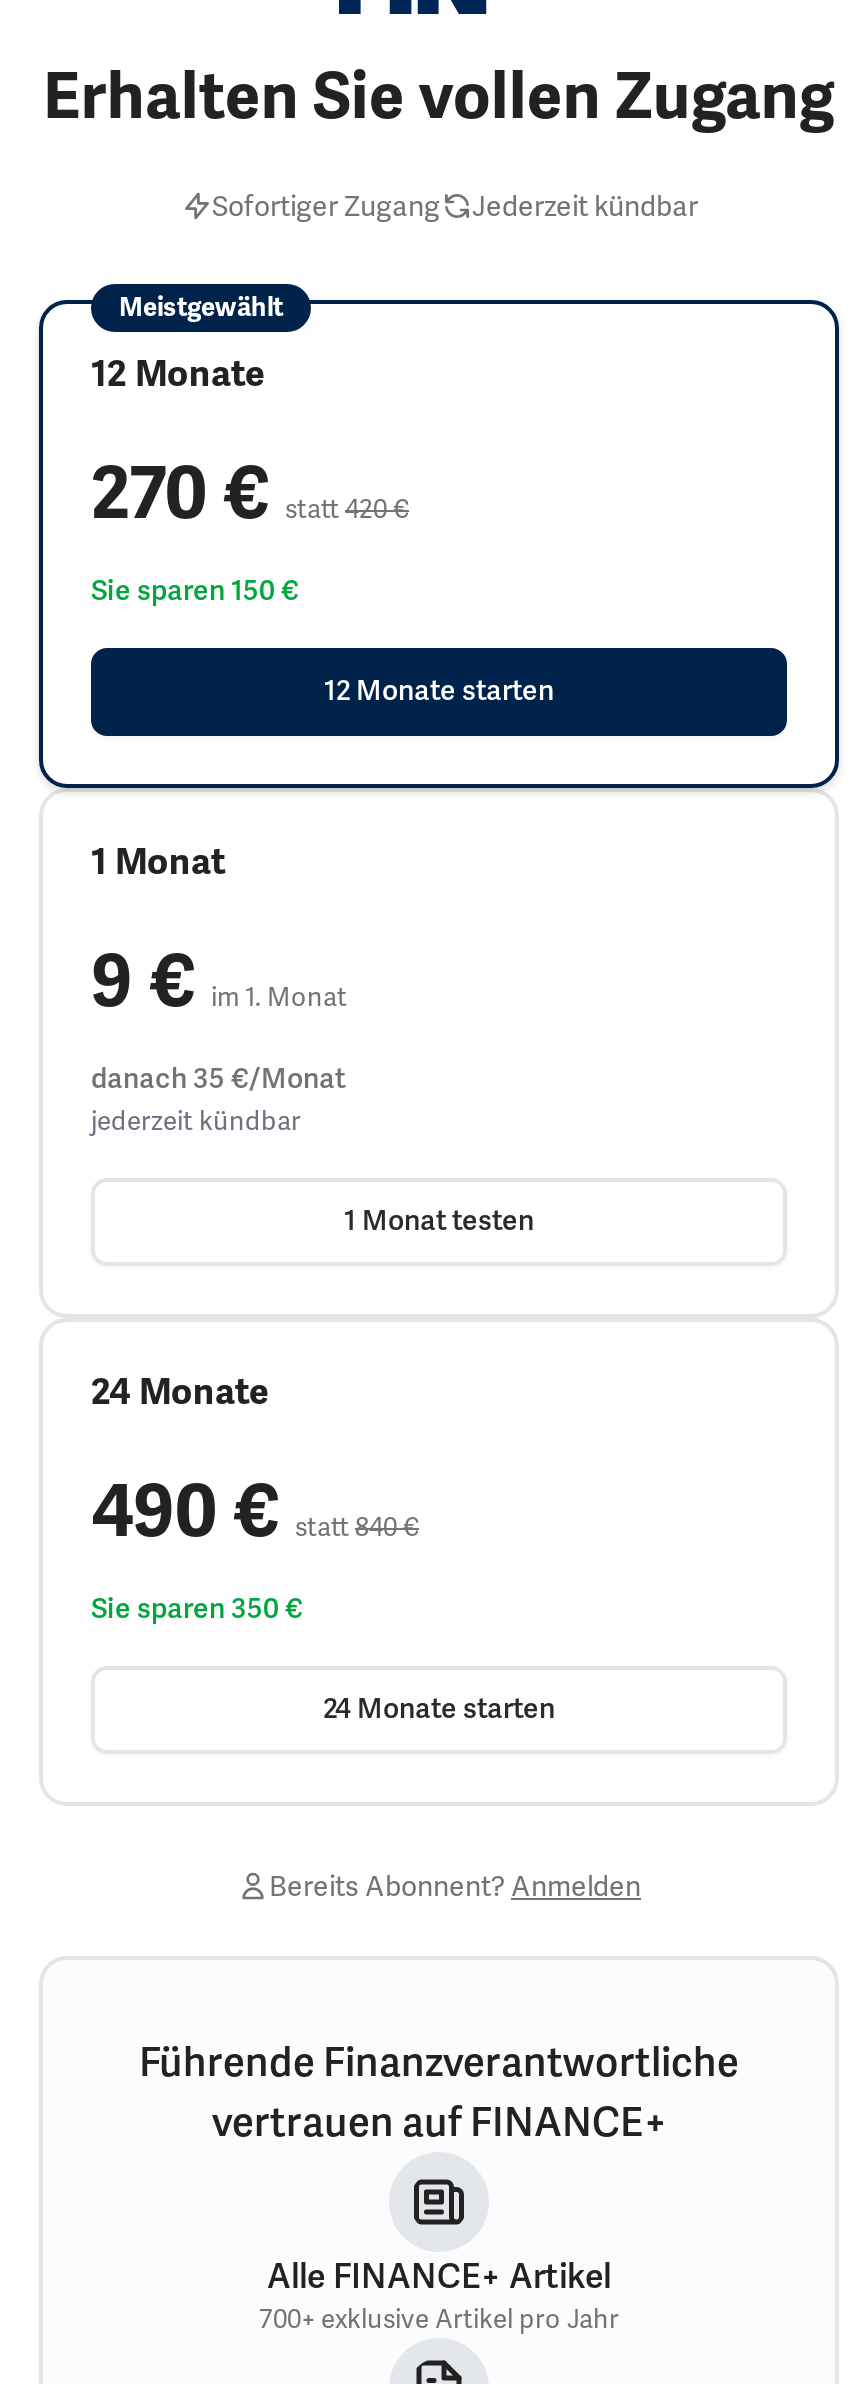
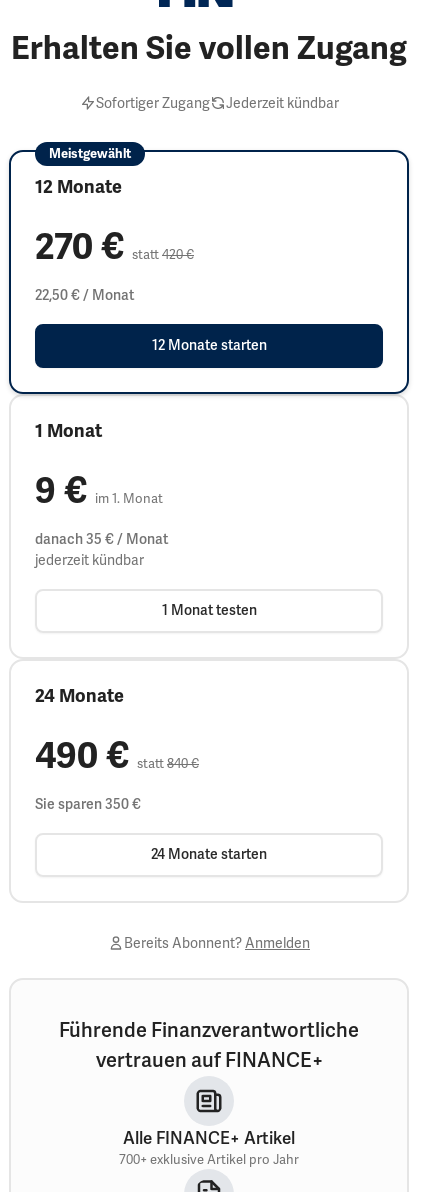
- Sie sparen 150 €
+ 22,50 € / Monat

- danach 35 €/Monat
+ danach 35 € / Monat
